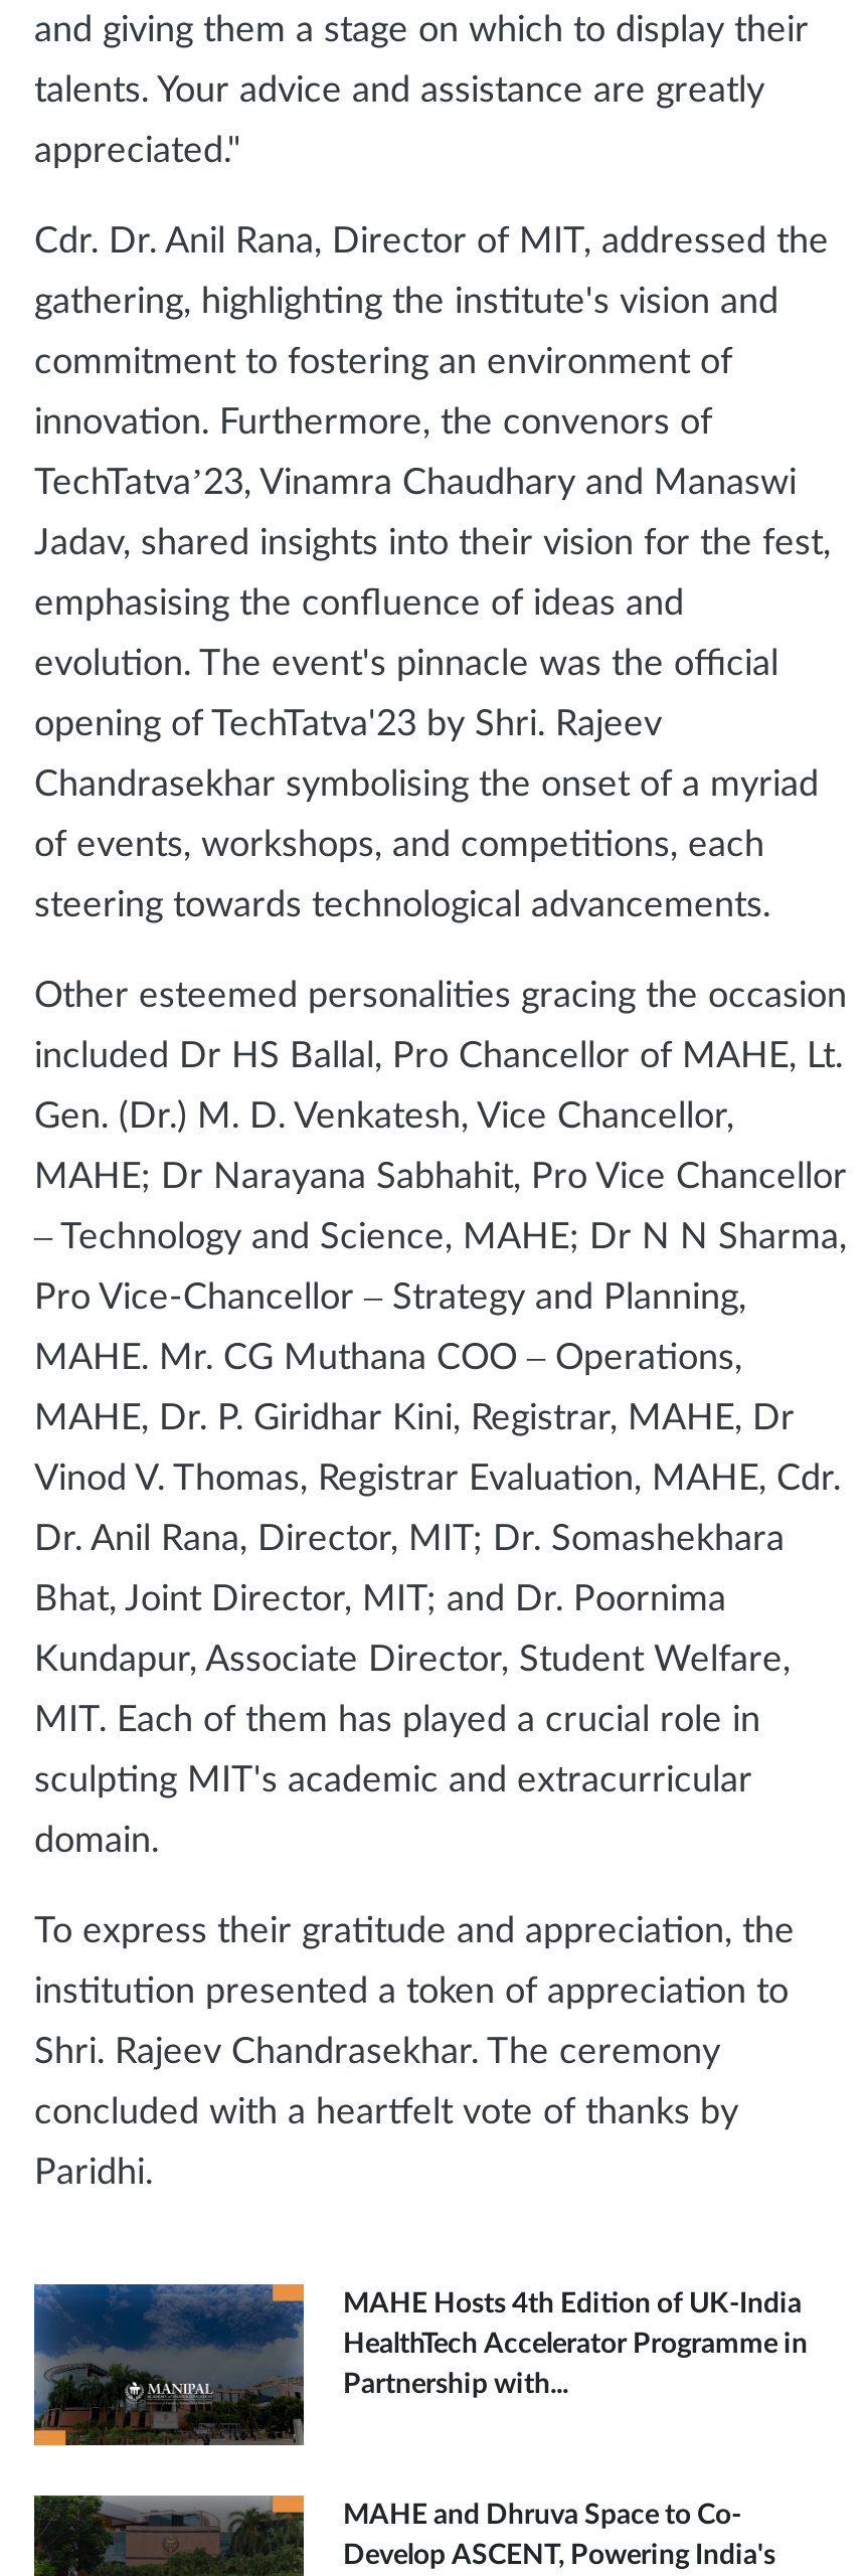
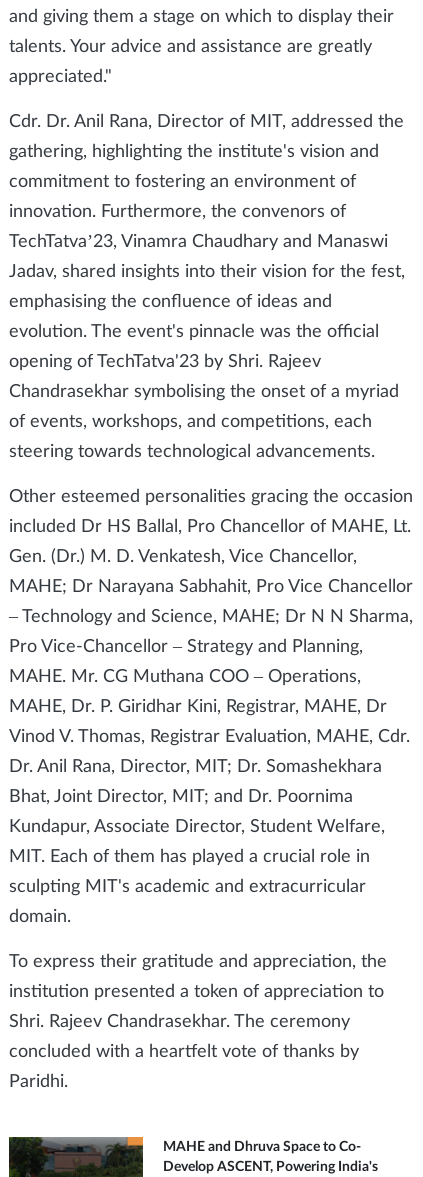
- [image]
- MAHE Hosts 4th Edition of UK-India
- HealthTech Accelerator Programme in
- Partnership with...
